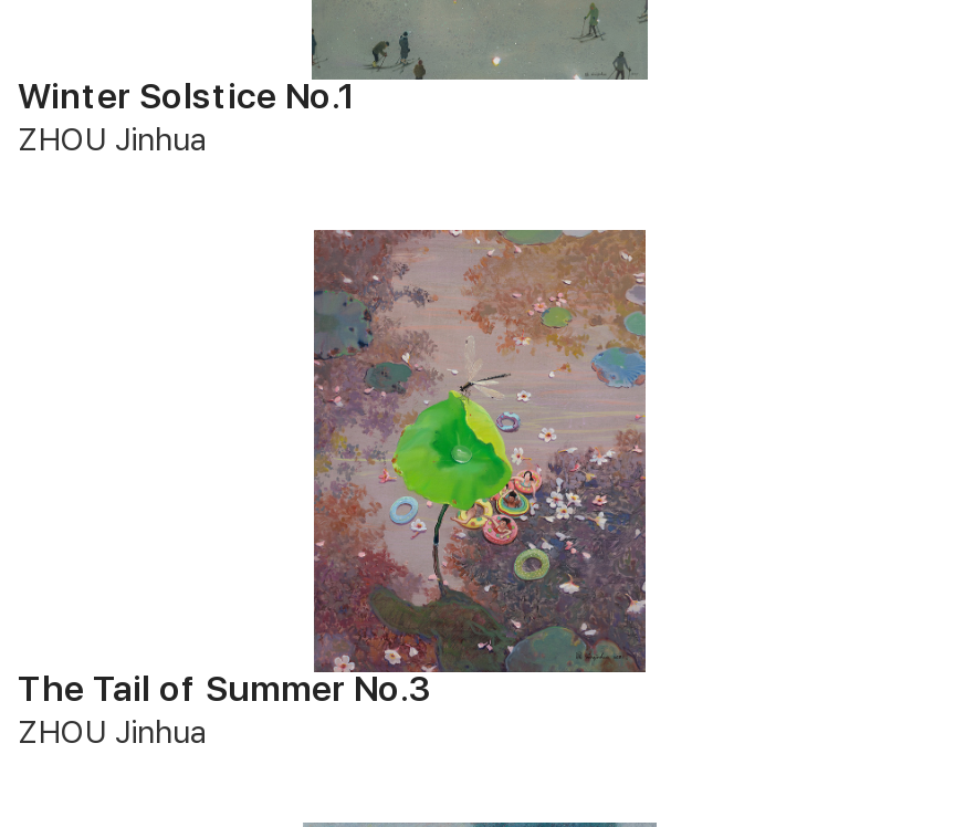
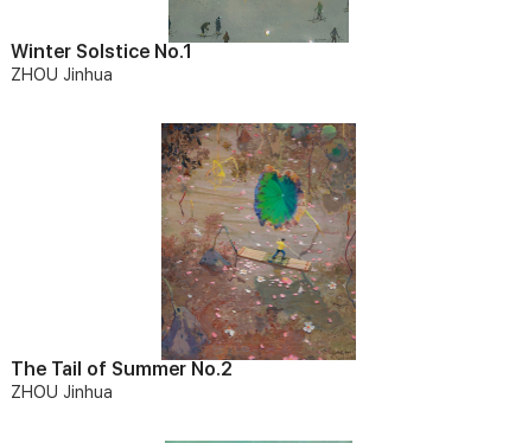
- [image]
- The Tail of Summer No.3
+ [image]
+ The Tail of Summer No.2
